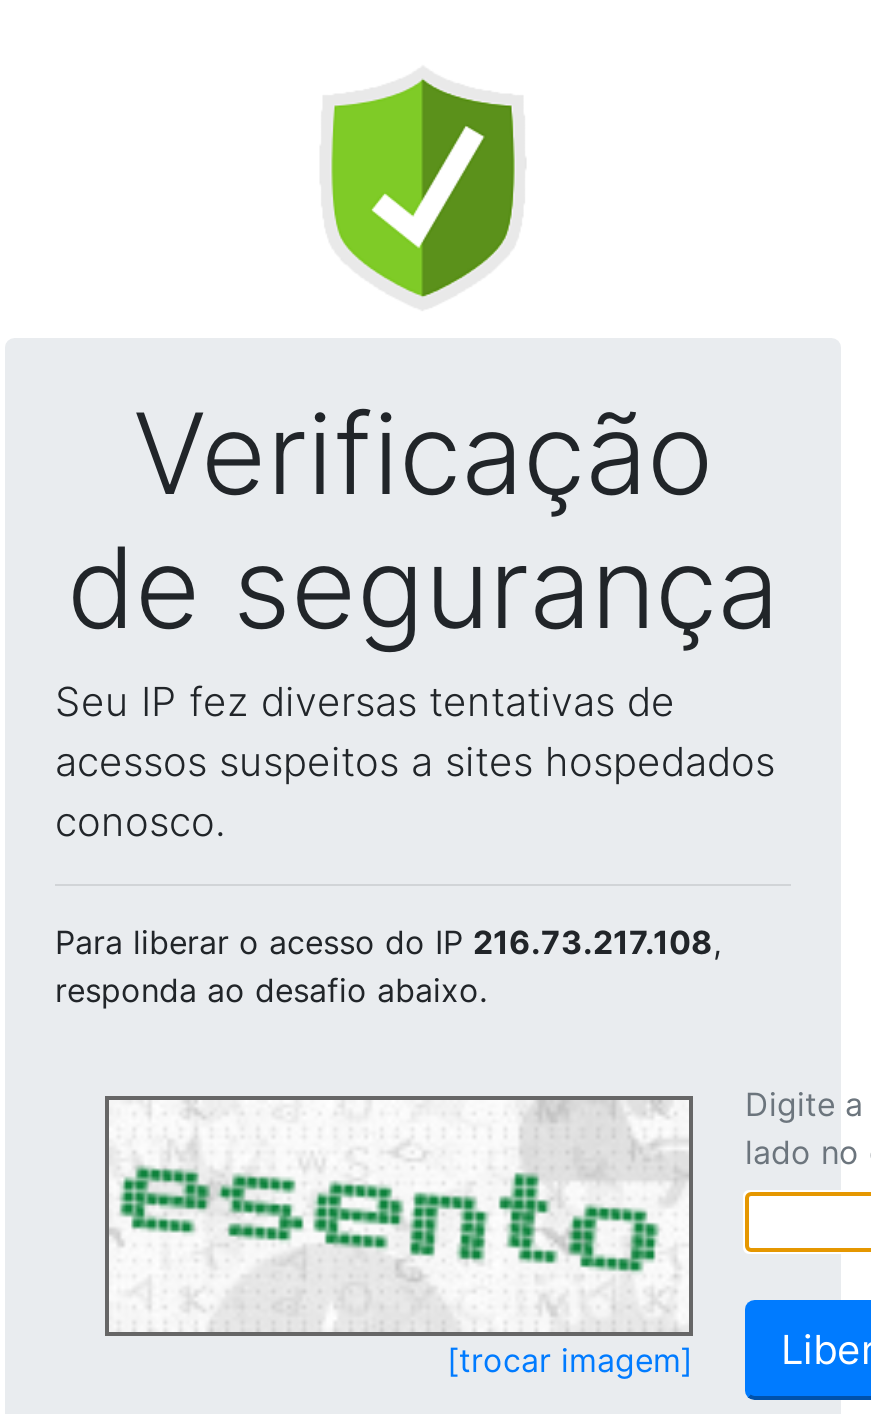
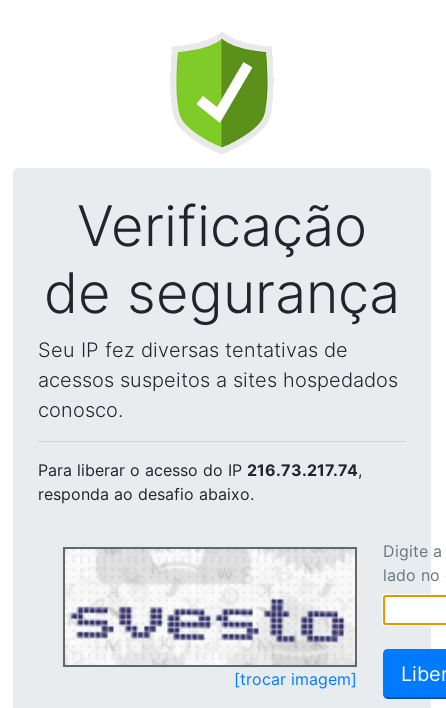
- Para liberar o acesso do IP 216.73.217.108,
+ Para liberar o acesso do IP 216.73.217.74,

- [image]
+ [image]
